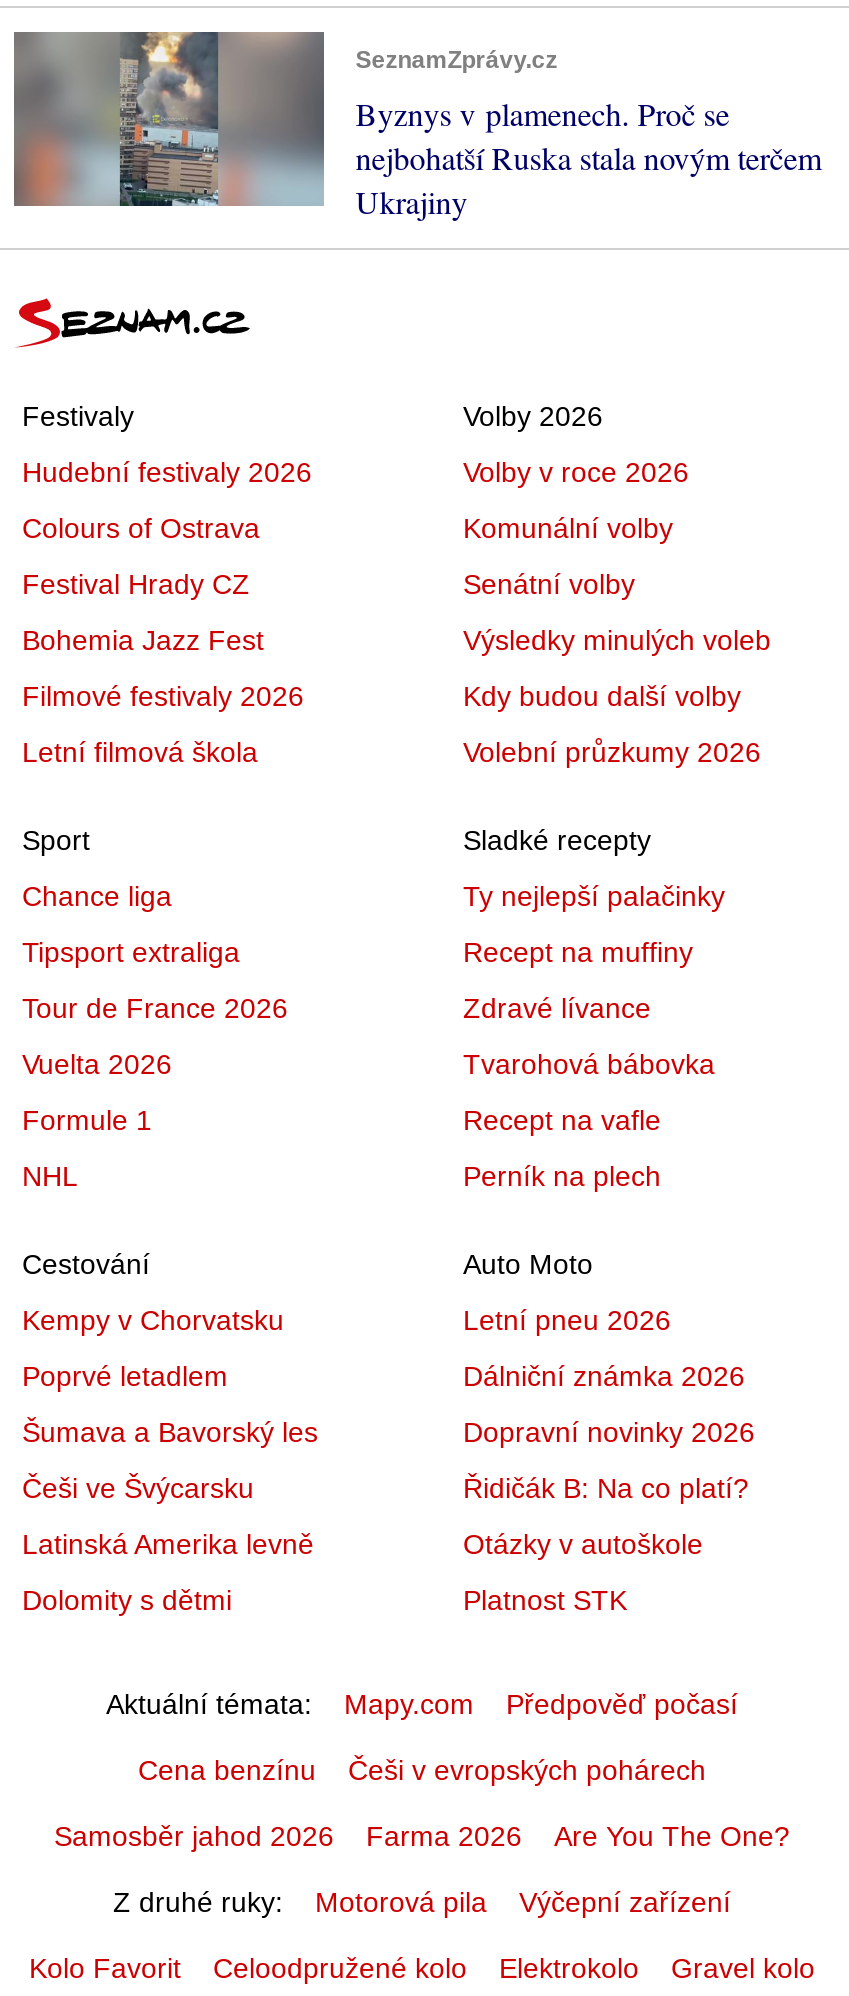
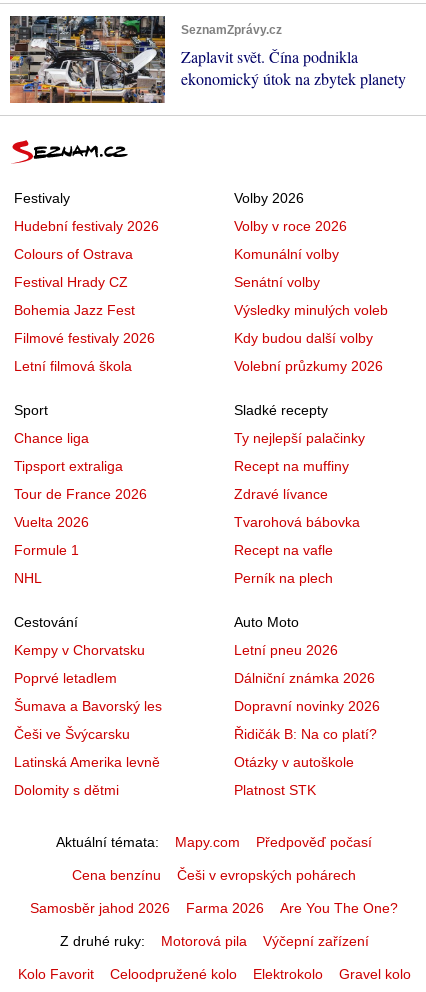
- [image]
- Byznys v plamenech. Proč se
- nejbohatší Ruska stala novým terčem
- Ukrajiny
+ [image]
+ Zaplavit svět. Čína podnikla
+ ekonomický útok na zbytek planety
